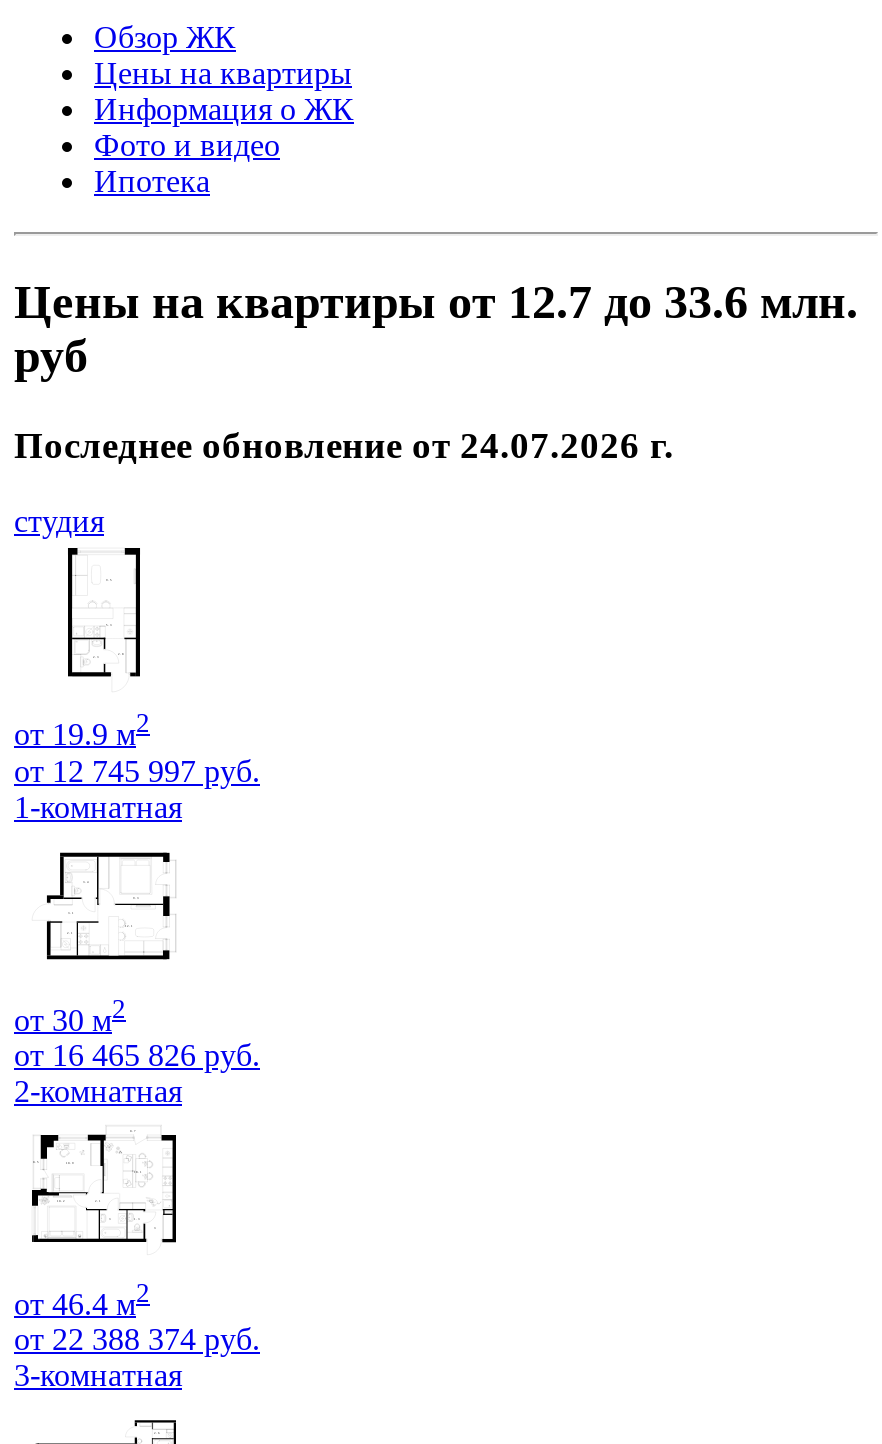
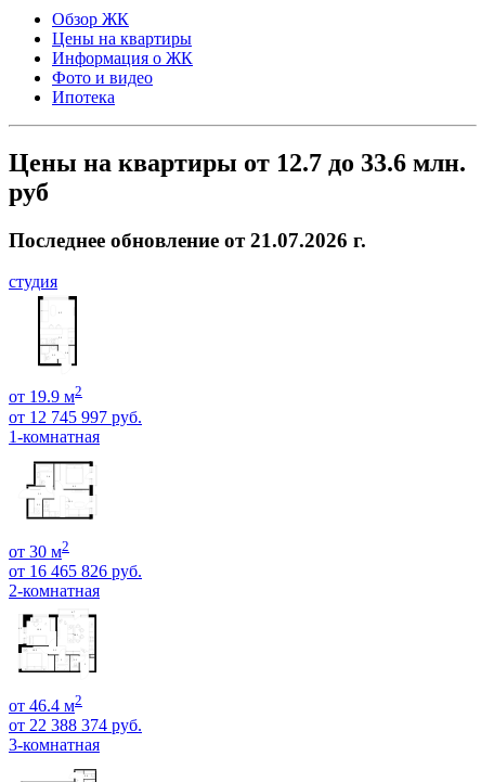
- Последнее обновление от 24.07.2026 г.
+ Последнее обновление от 21.07.2026 г.
